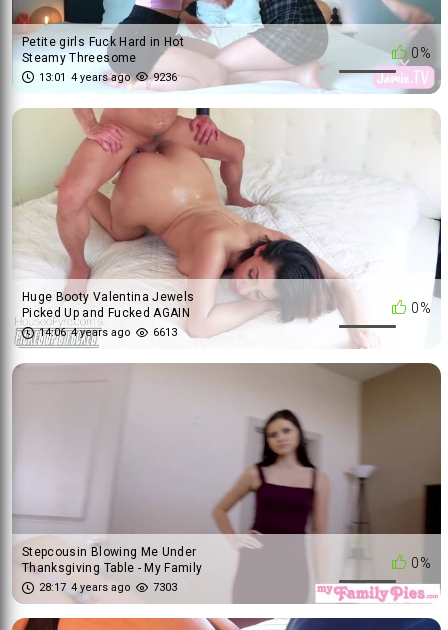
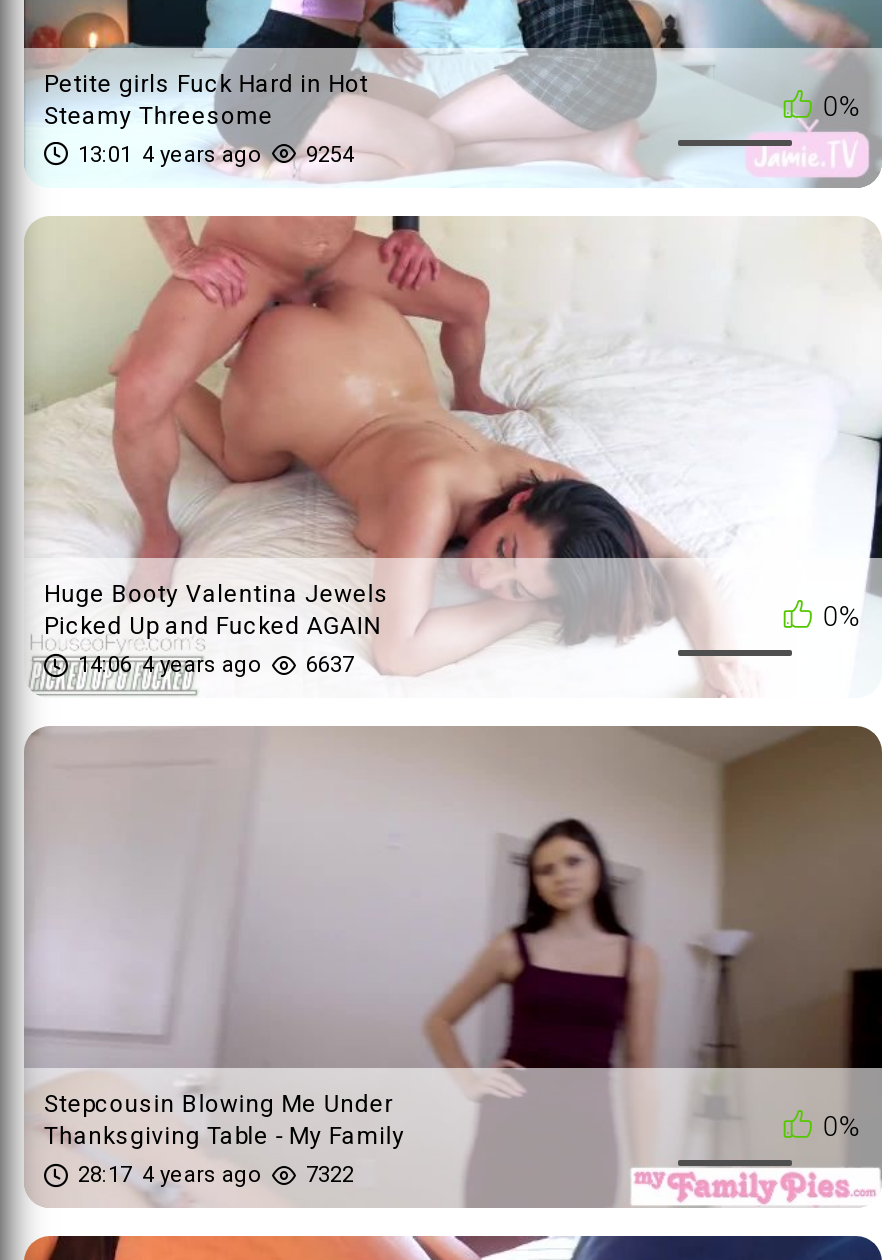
- 13:01 4 years ago 9236
+ 13:01 4 years ago 9254

- 14:06 4 years ago 6613
+ 14:06 4 years ago 6637

- 7303
+ 7322
